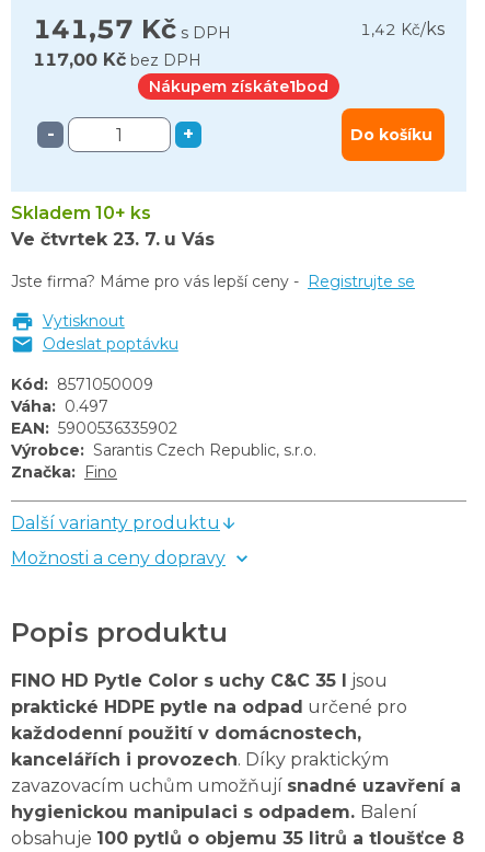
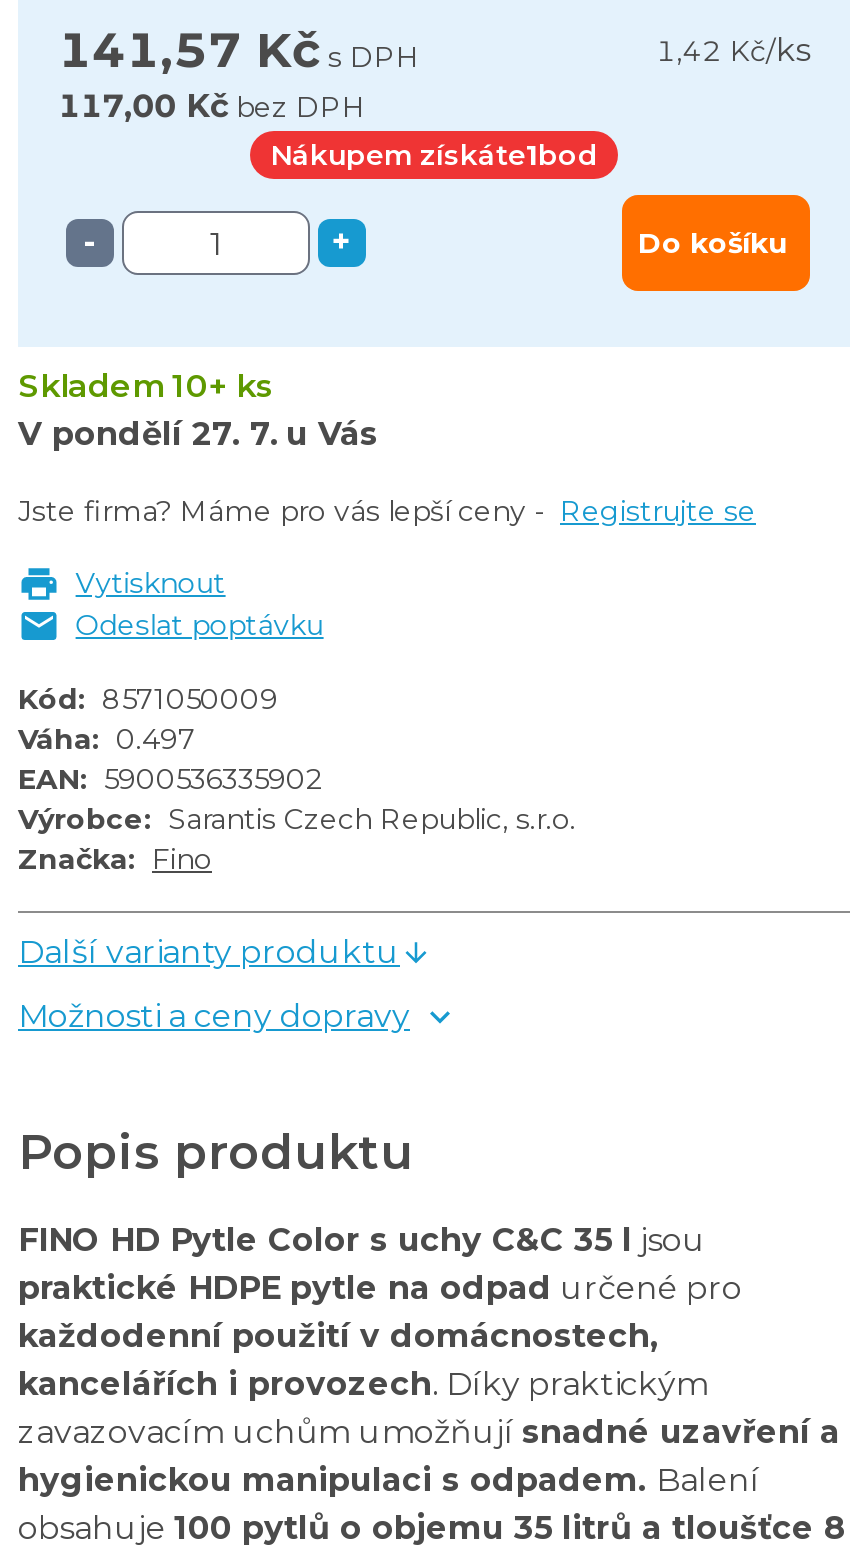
- Ve čtvrtek 23. 7. u Vás
+ V pondělí 27. 7. u Vás
